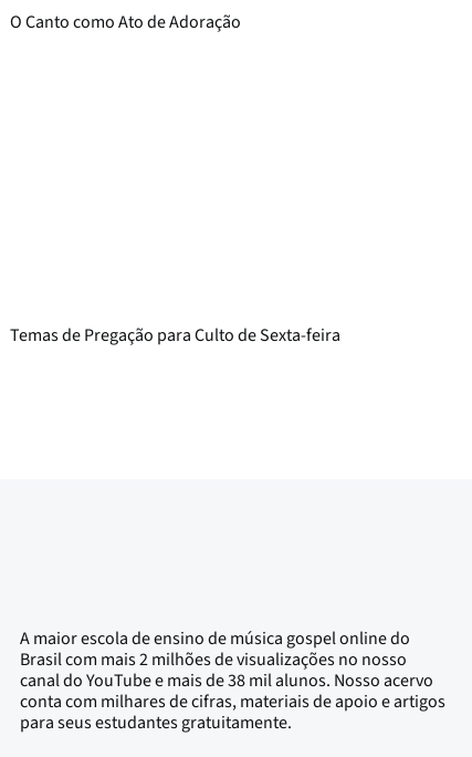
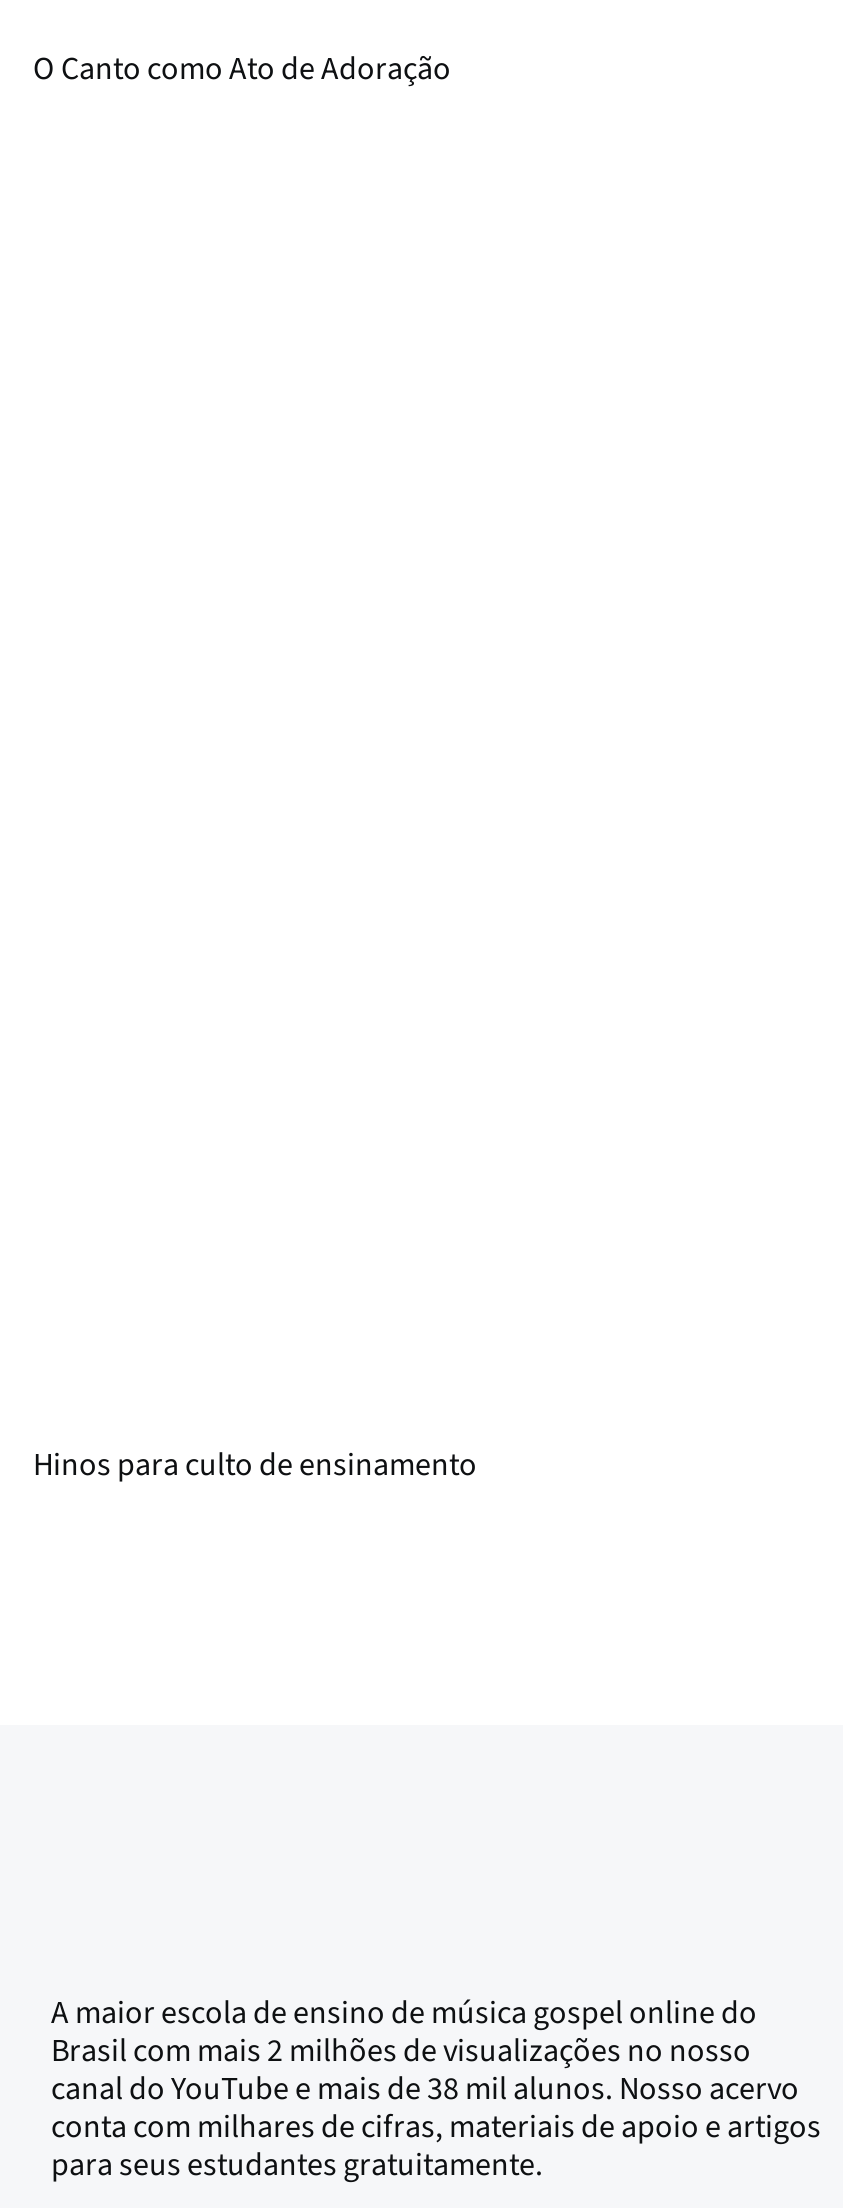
- Temas de Pregação para Culto de Sexta-feira
+ Hinos para culto de ensinamento
